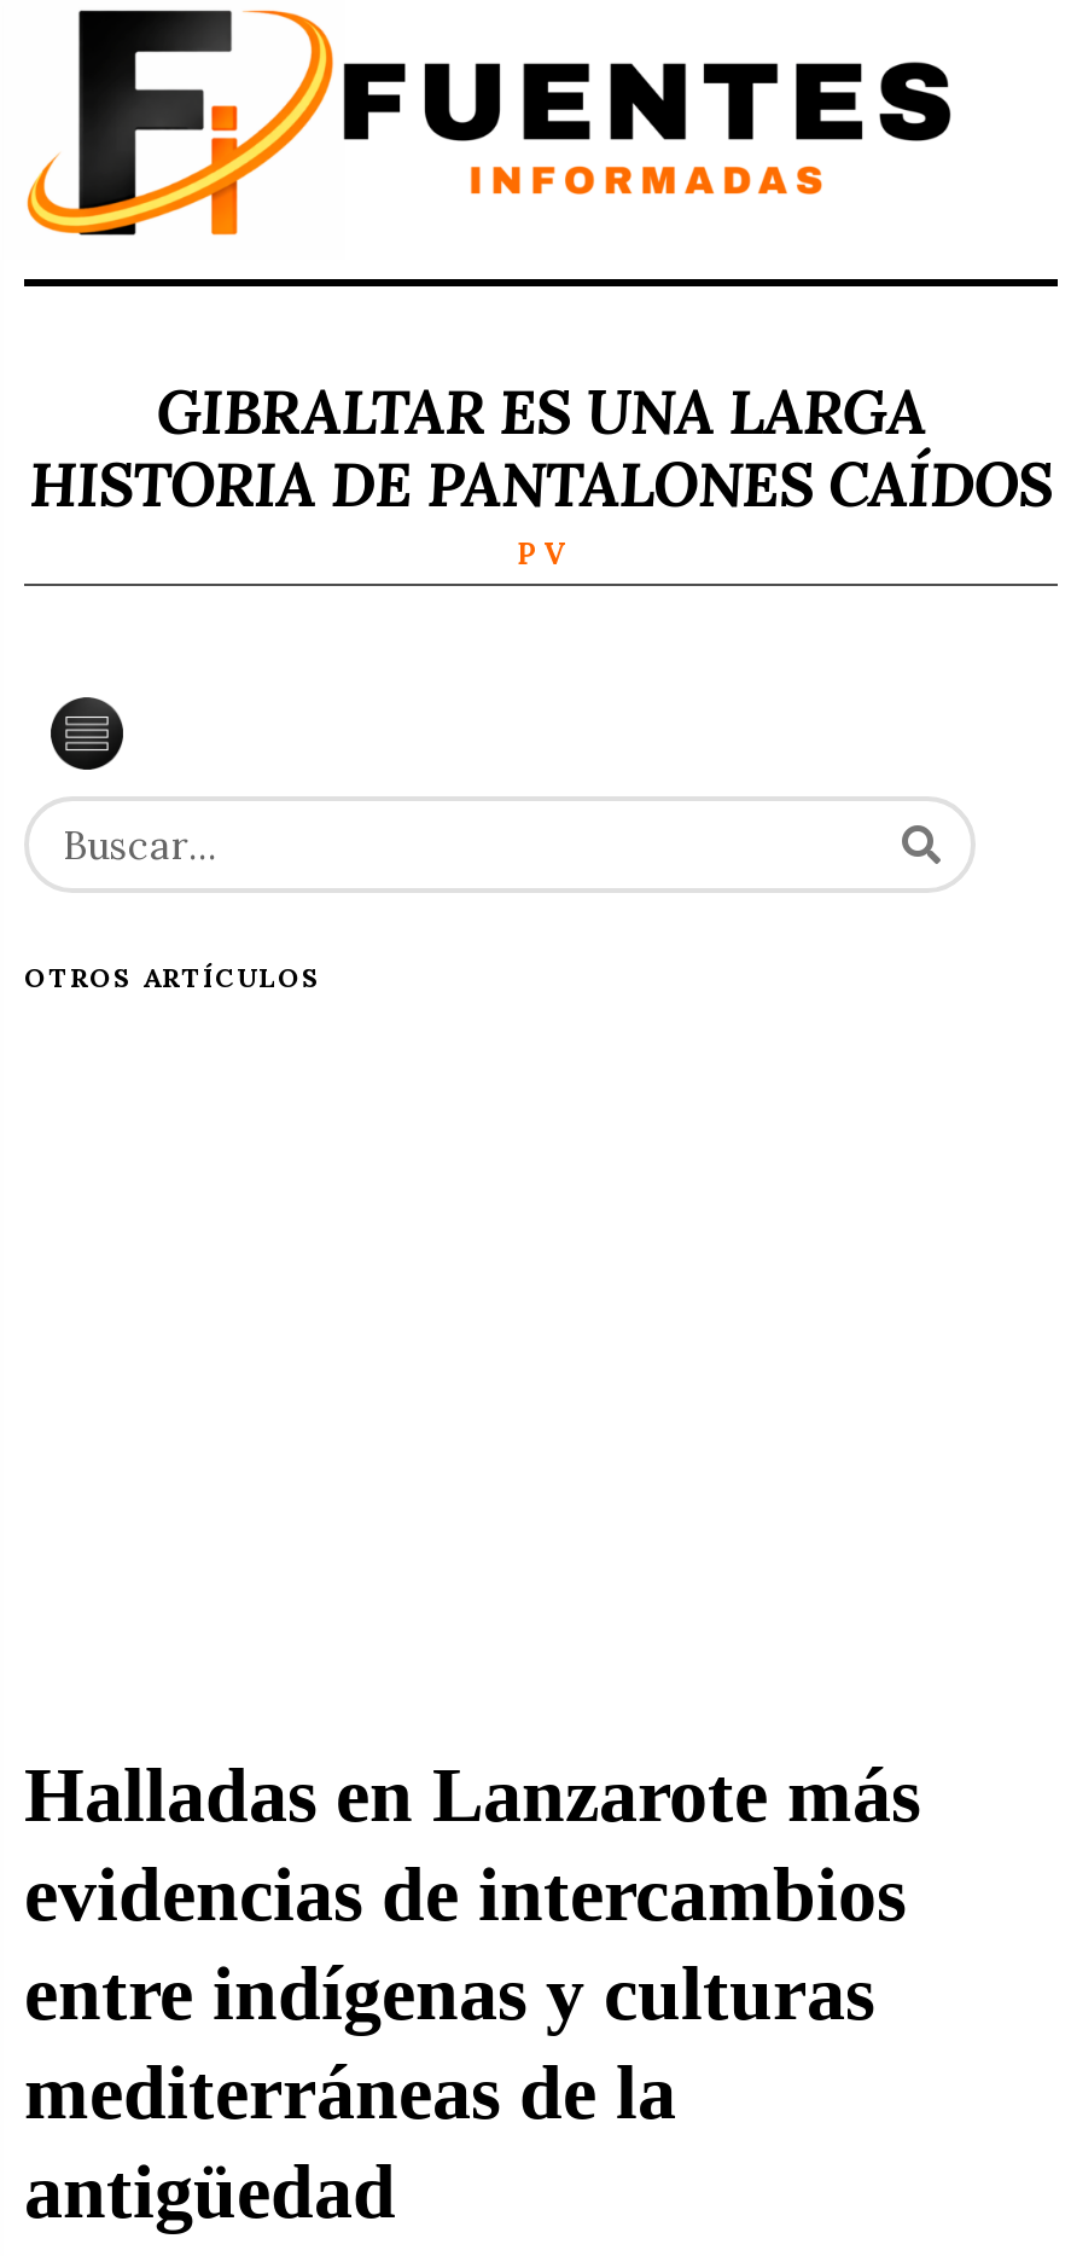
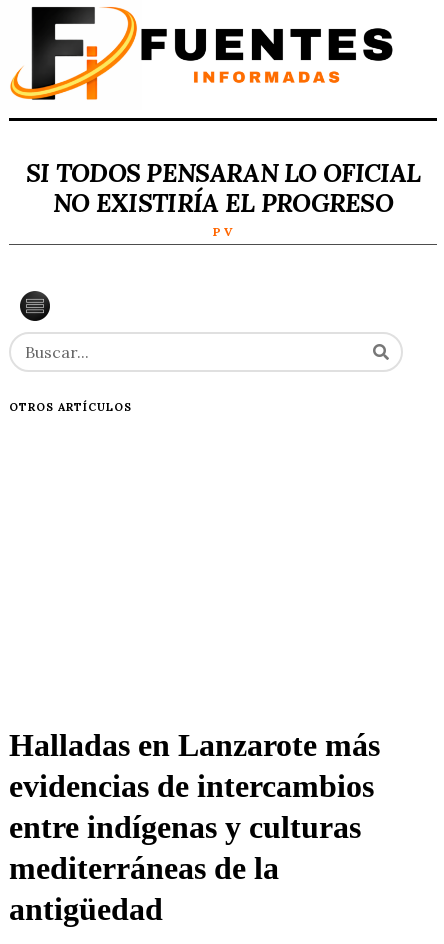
- GIBRALTAR ES UNA LARGA
- HISTORIA DE PANTALONES CAÍDOS
+ SI TODOS PENSARAN LO OFICIAL
+ NO EXISTIRÍA EL PROGRESO
